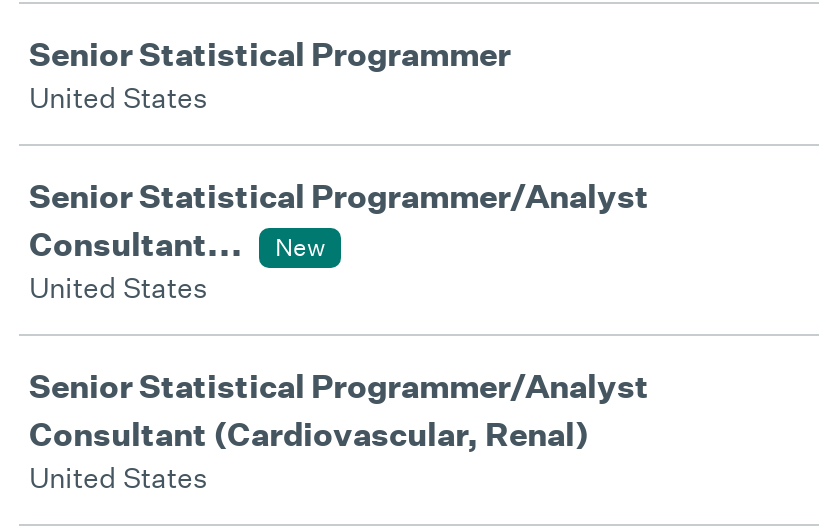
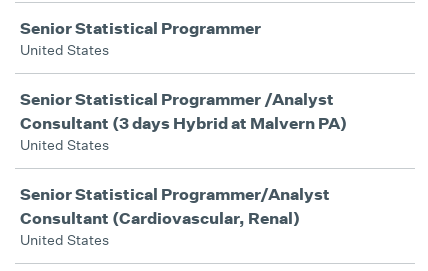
- Senior Statistical Programmer/Analyst
- Consultant...
- New
+ Senior Statistical Programmer /Analyst
+ Consultant (3 days Hybrid at Malvern PA)
